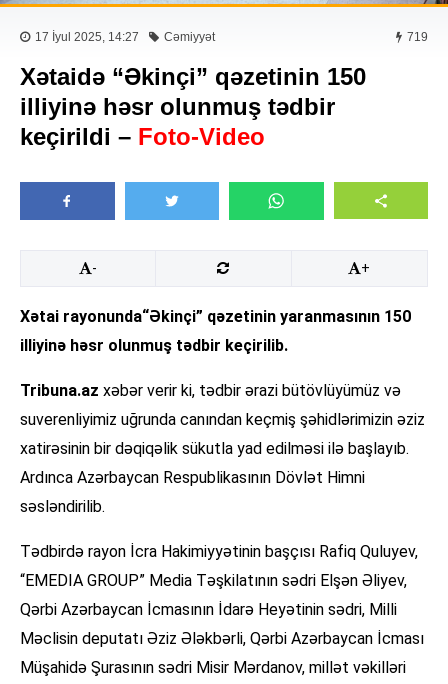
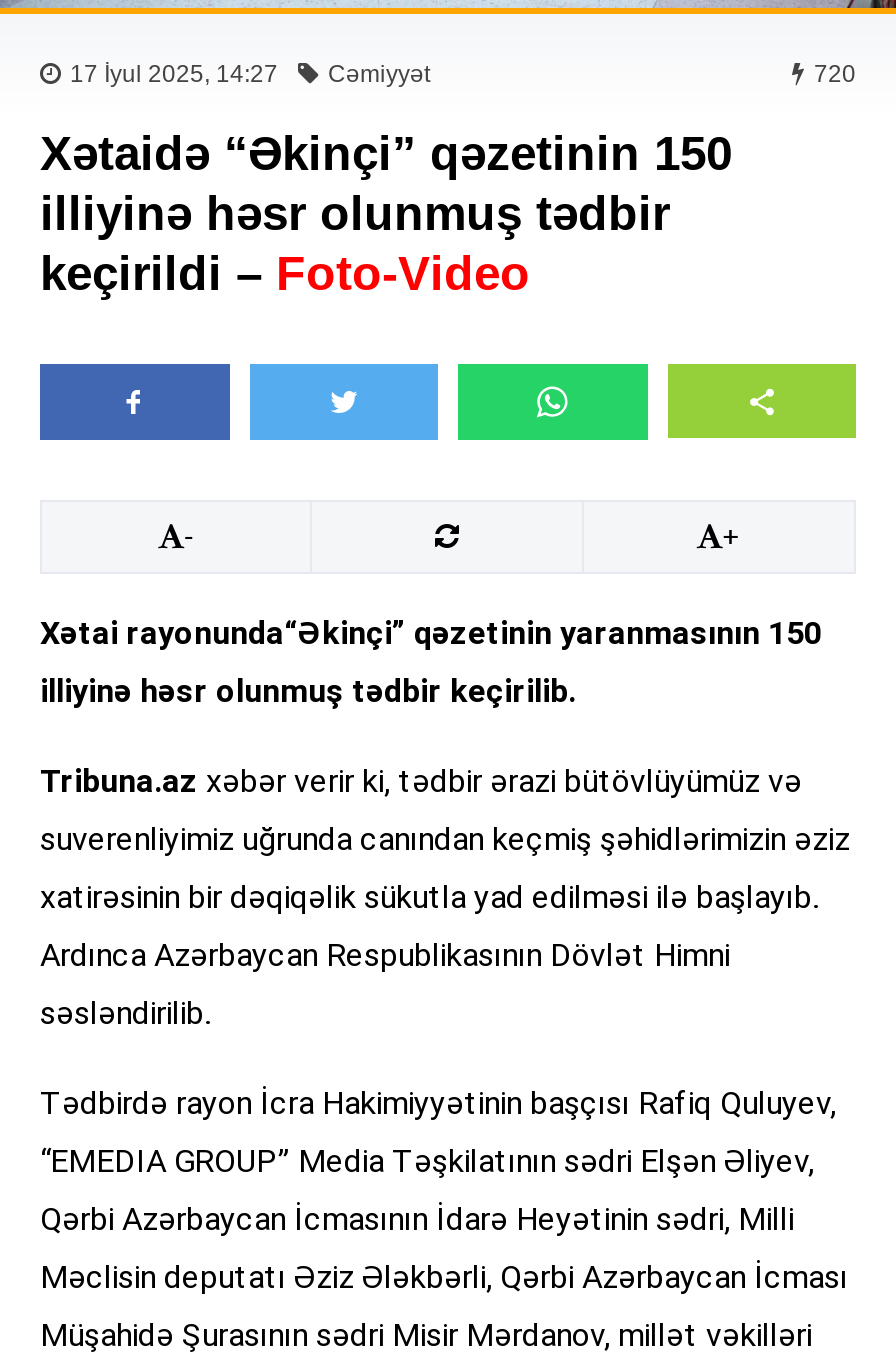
- 719
+ 720
